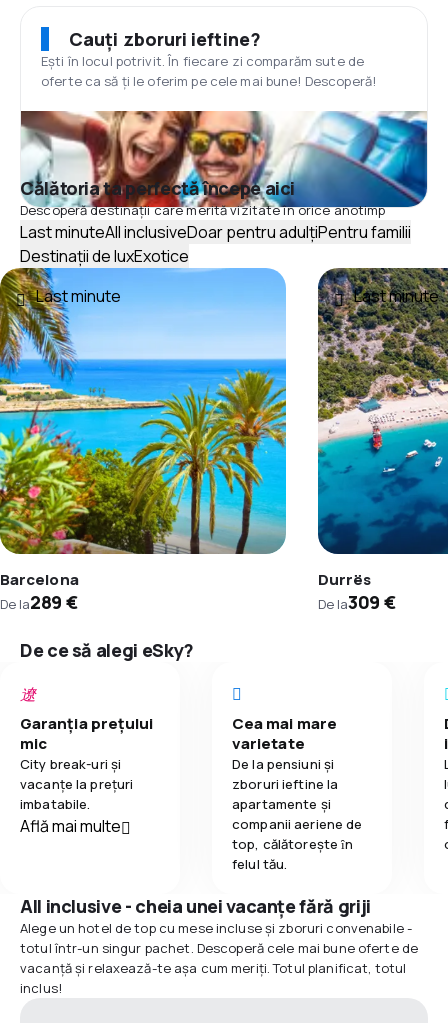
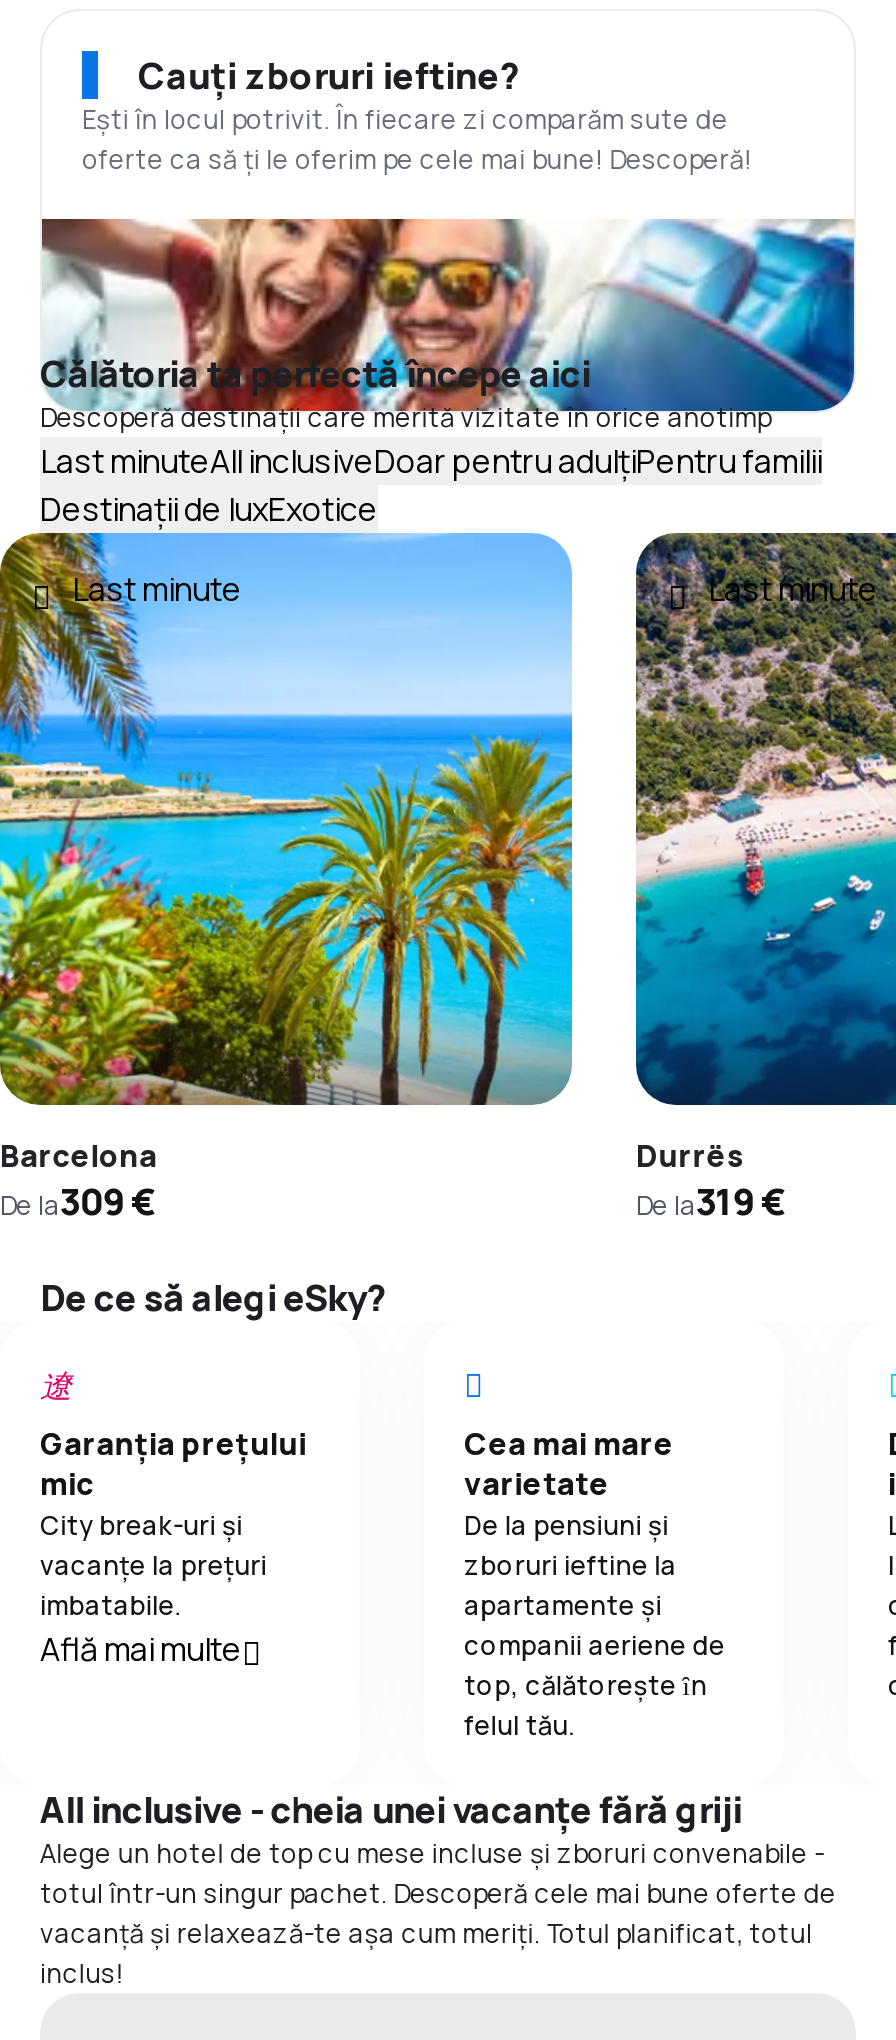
- De la289 €
+ De la309 €

- De la309 €
+ De la319 €
